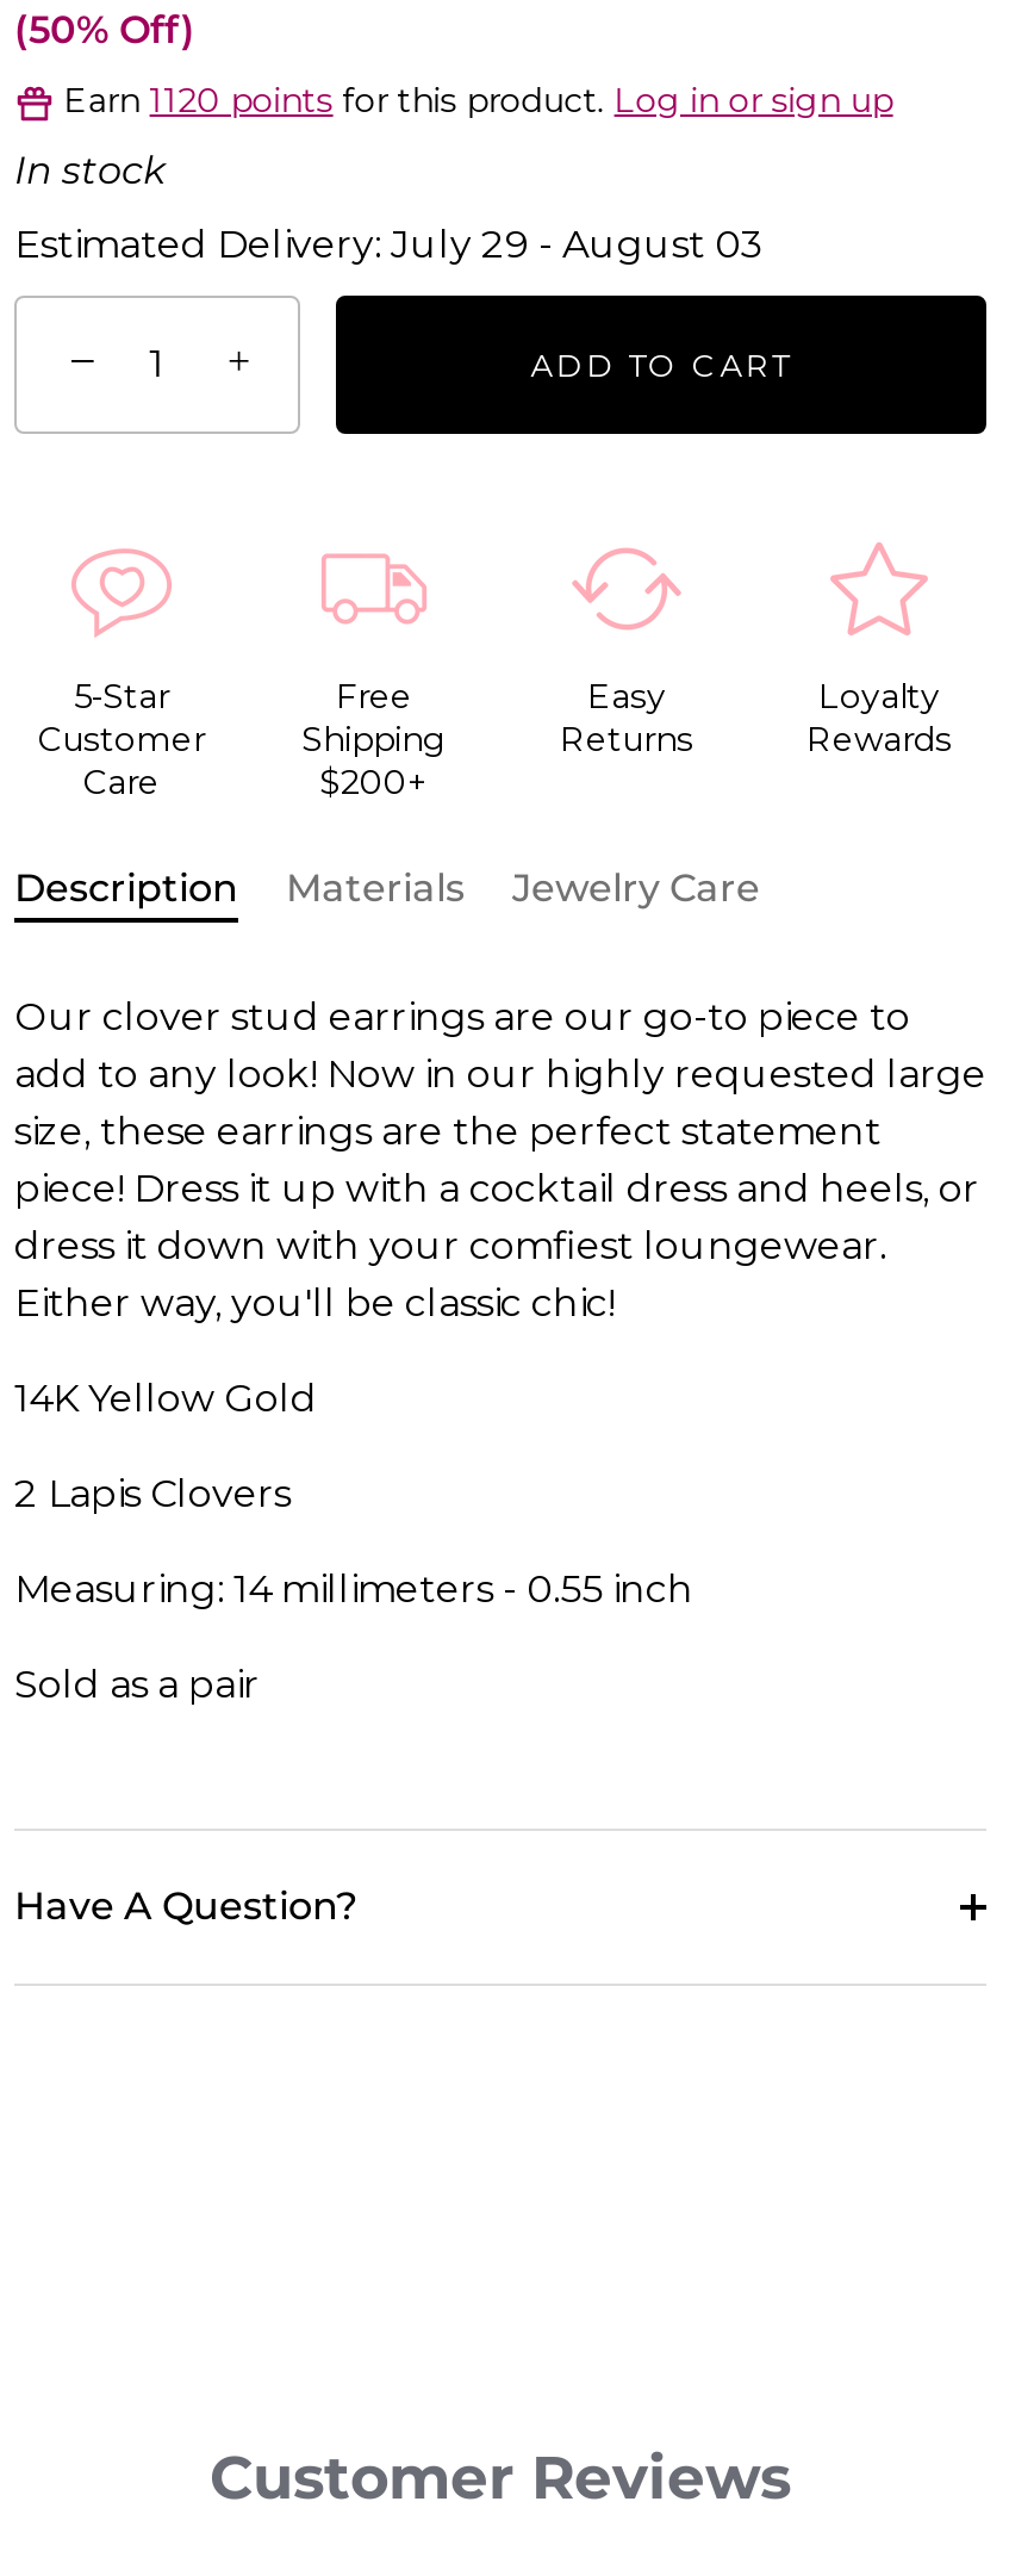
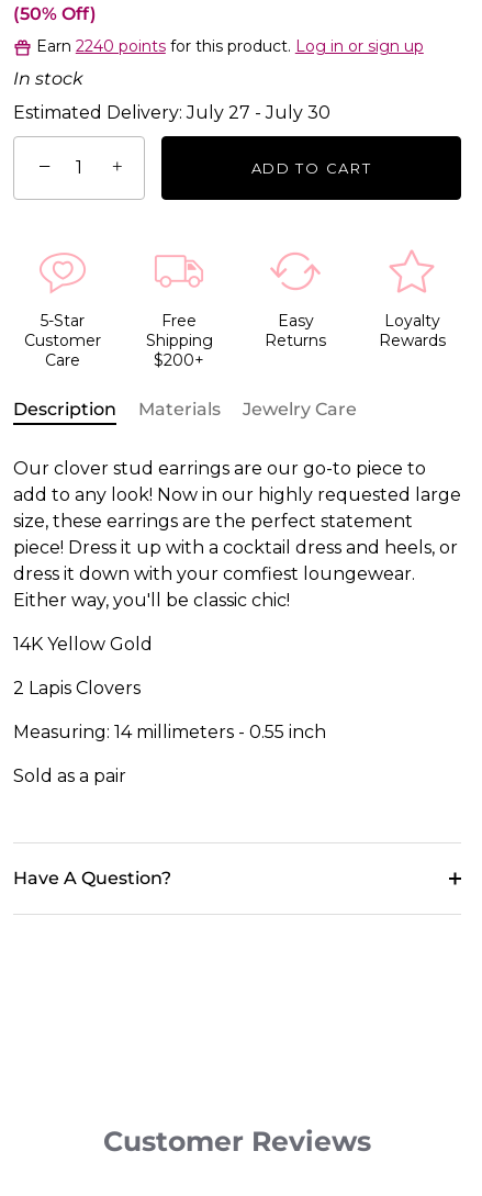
- Earn 1120 points for this product. Log in or sign up
+ Earn 2240 points for this product. Log in or sign up

- Estimated Delivery: July 29 - August 03
+ Estimated Delivery: July 27 - July 30
